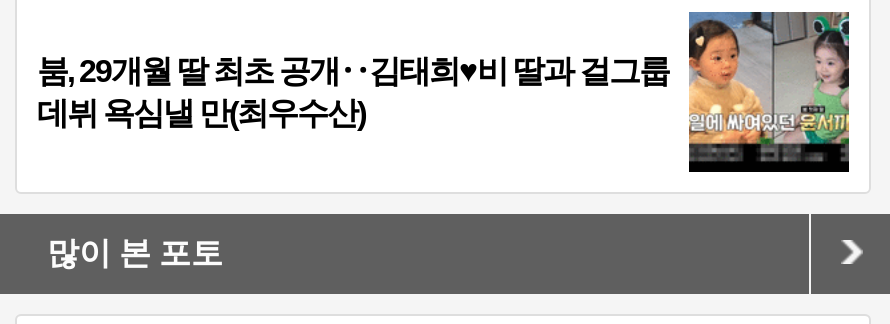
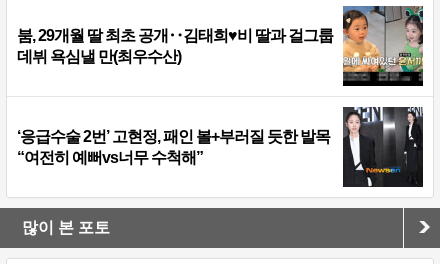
+ [image]
+ ‘응급수술 2번’ 고현정, 패인 볼+부러질 듯한 발목
+ “여전히 예뻐vs너무 수척해”
